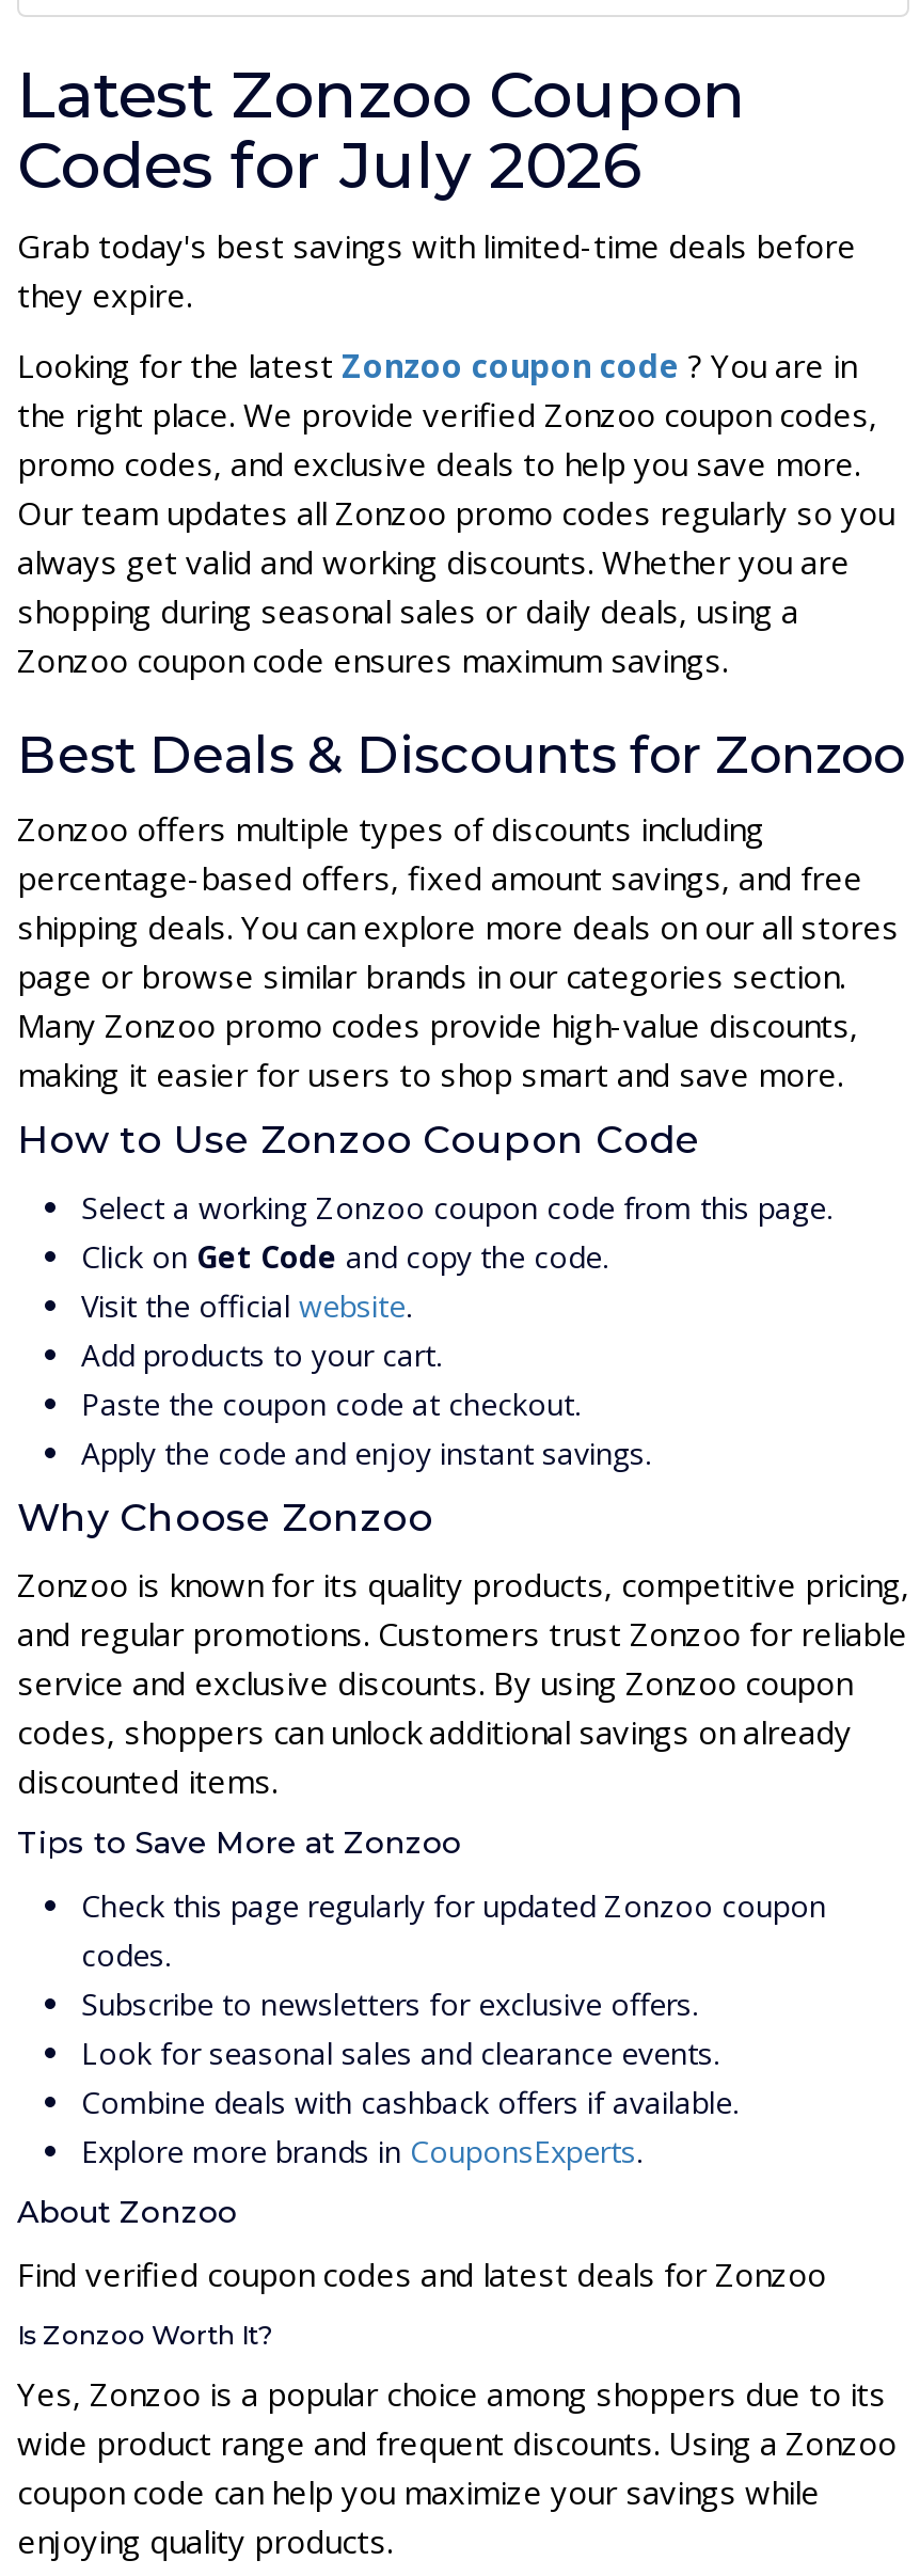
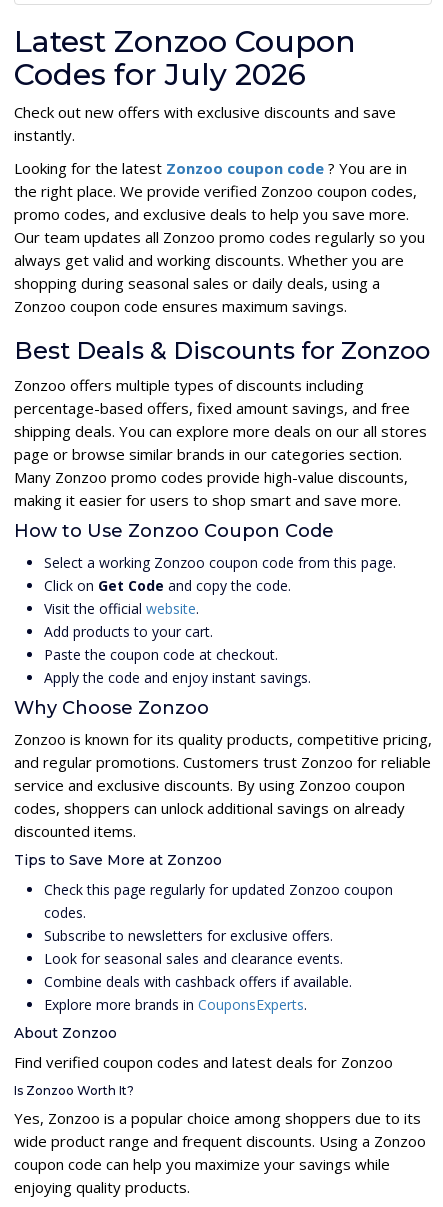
- Grab today's best savings with limited-time deals before
- they expire.
+ Check out new offers with exclusive discounts and save
+ instantly.
